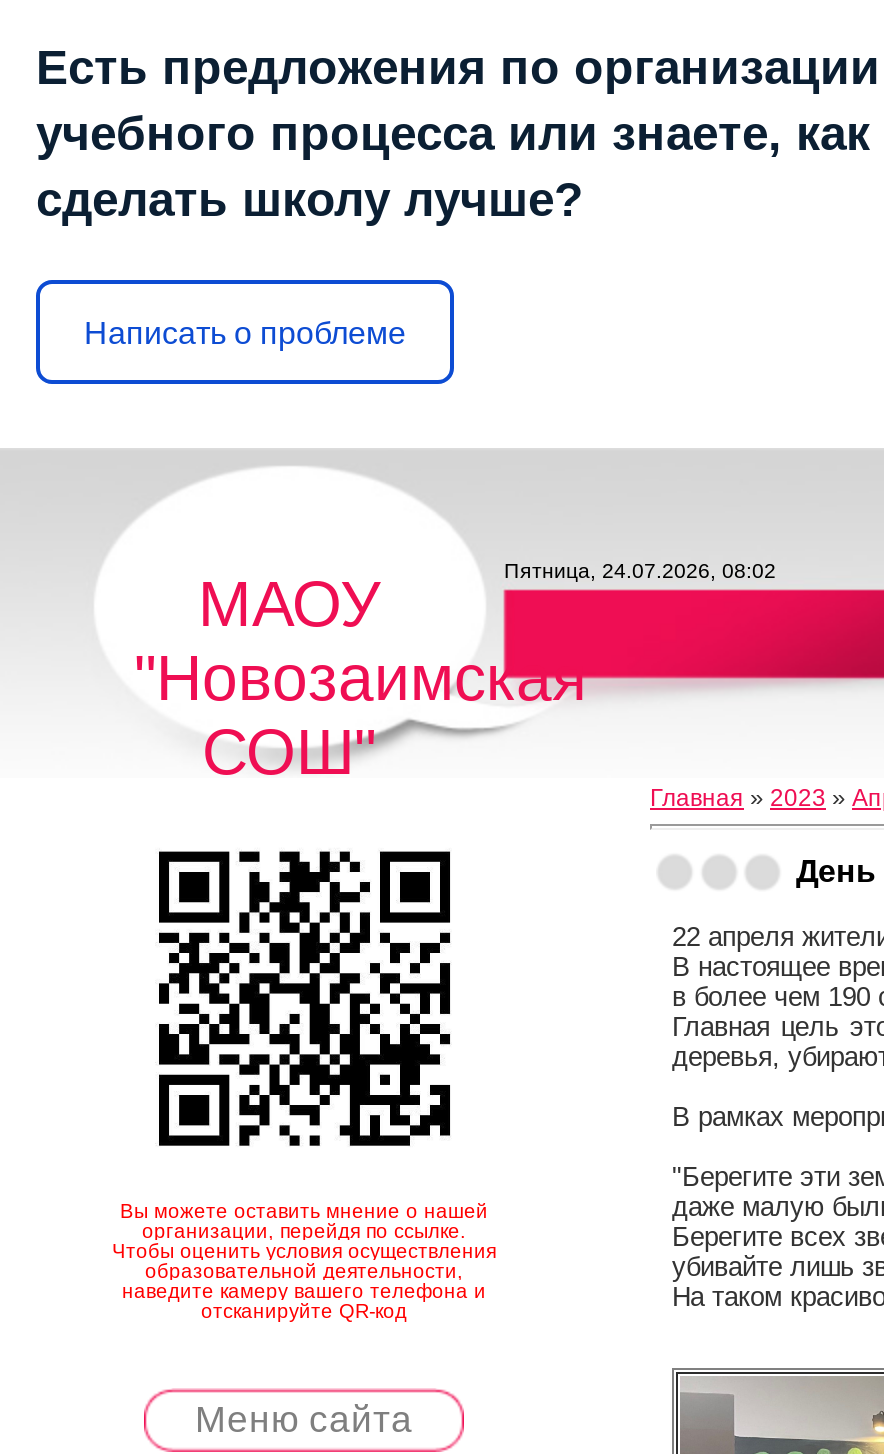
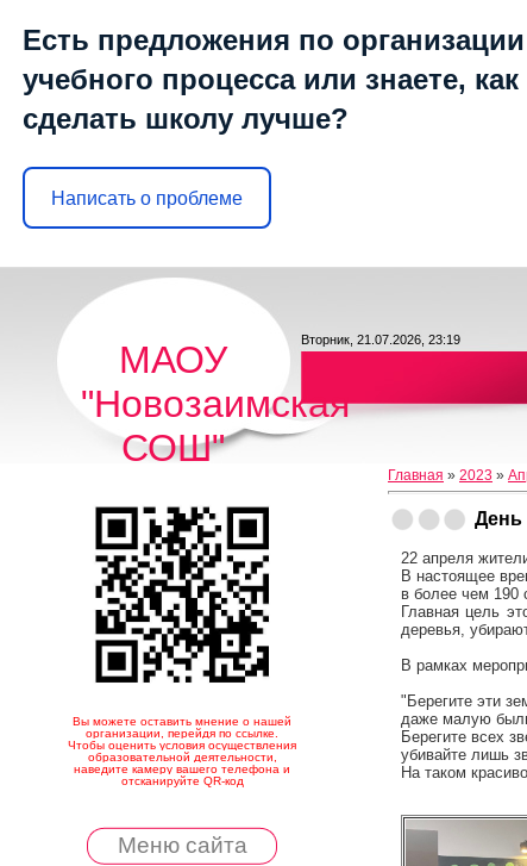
- Пятница, 24.07.2026, 08:02
+ Вторник, 21.07.2026, 23:19
